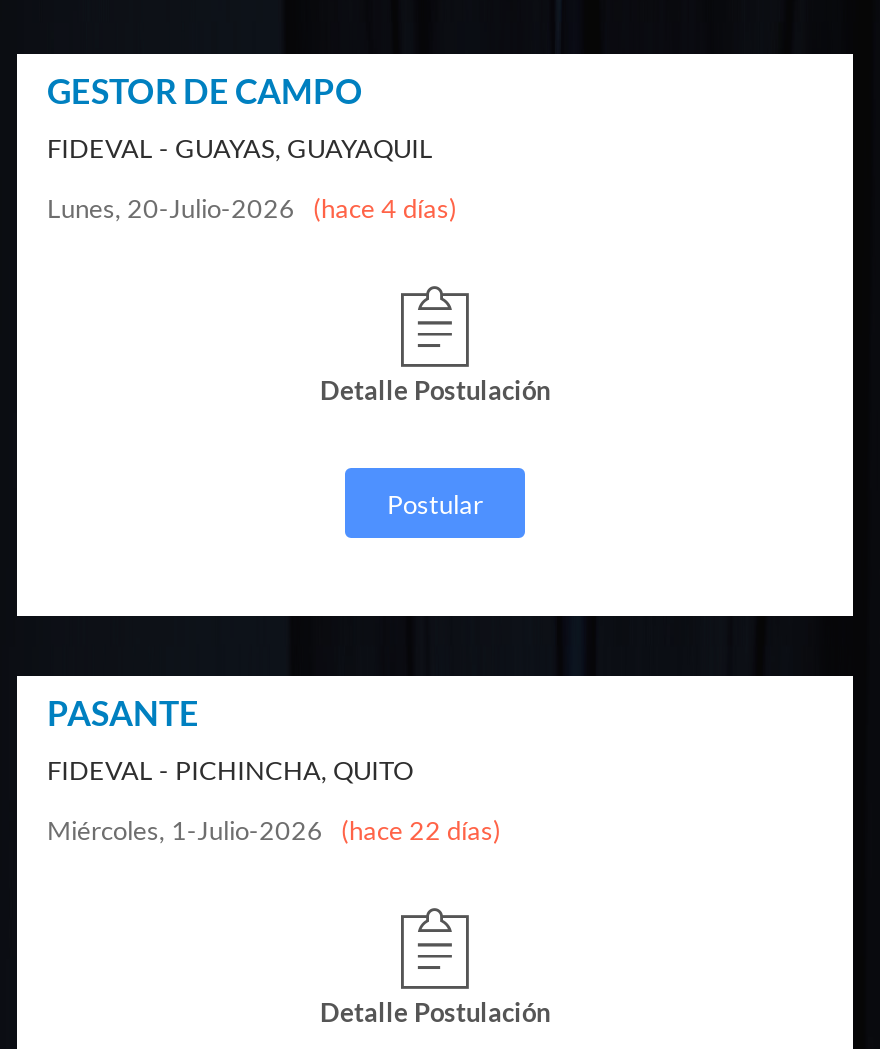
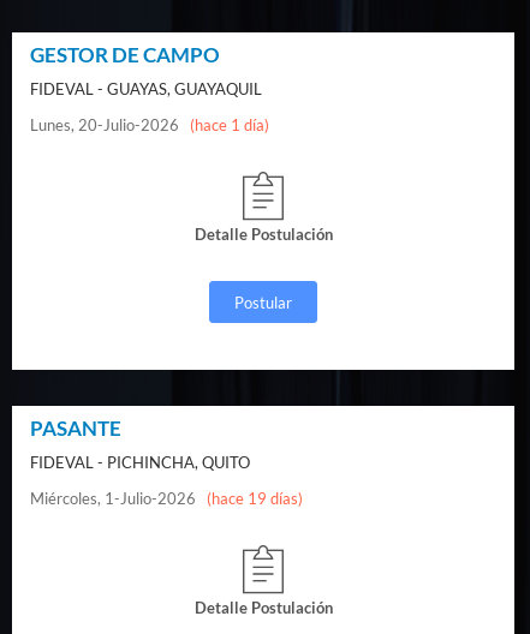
- Lunes, 20-Julio-2026 (hace 4 días)
+ Lunes, 20-Julio-2026 (hace 1 día)

- Miércoles, 1-Julio-2026 (hace 22 días)
+ Miércoles, 1-Julio-2026 (hace 19 días)
